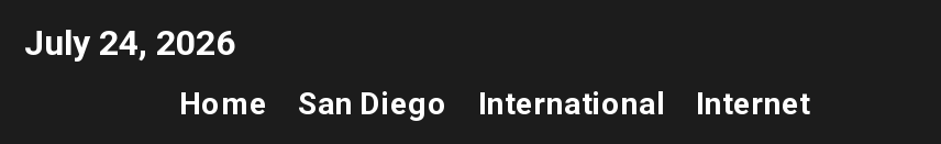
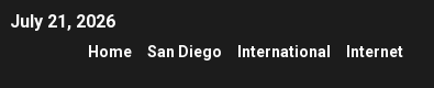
- July 24, 2026
+ July 21, 2026
